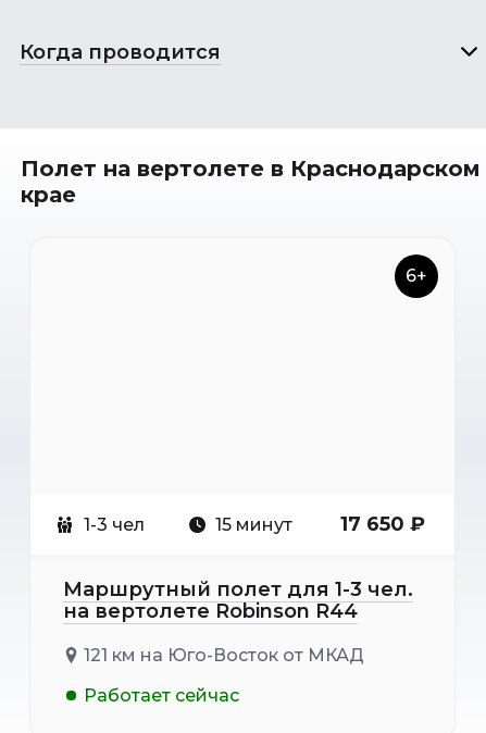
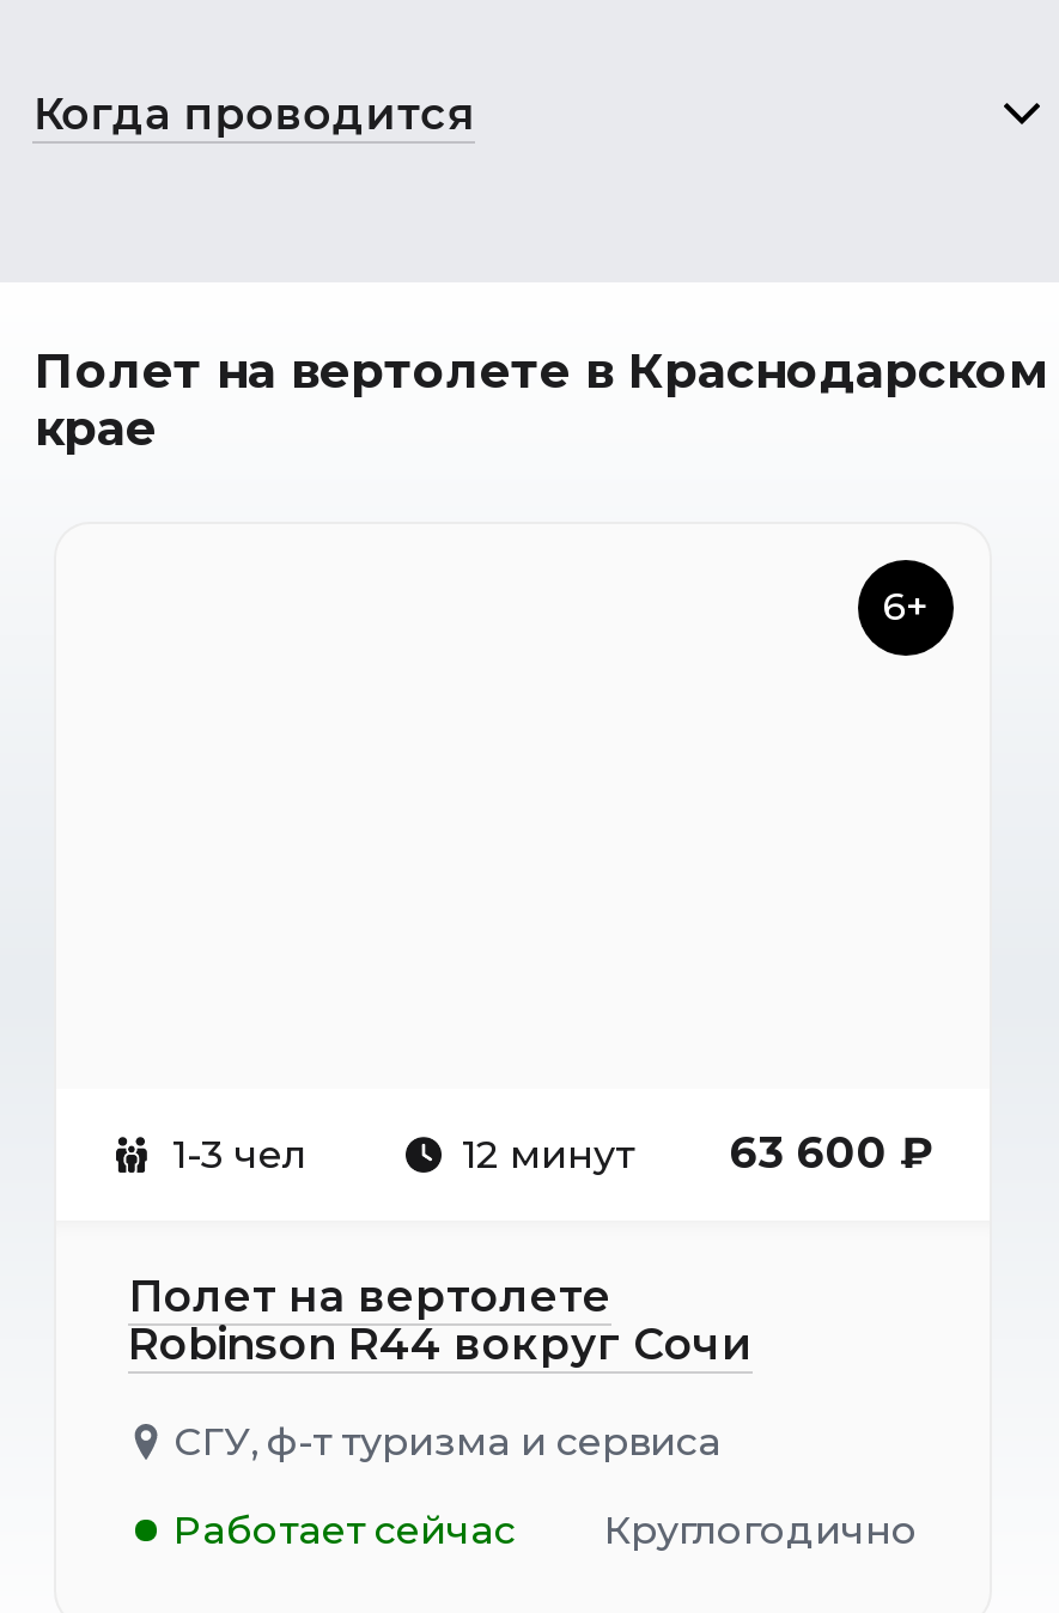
- 15 минут
- 17 650 ₽
+ 12 минут
+ 63 600 ₽

- Маршрутный полет для 1-3 чел.
- на вертолете Robinson R44
+ Полет на вертолете
+ Robinson R44 вокруг Сочи

- 121 км на Юго-Восток от МКАД
+ СГУ, ф-т туризма и сервиса

+ Круглогодично
